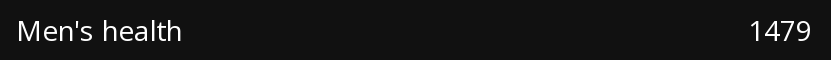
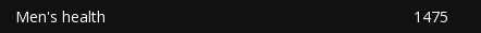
- 1479
+ 1475
